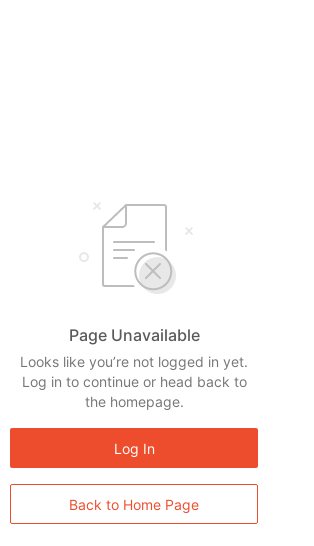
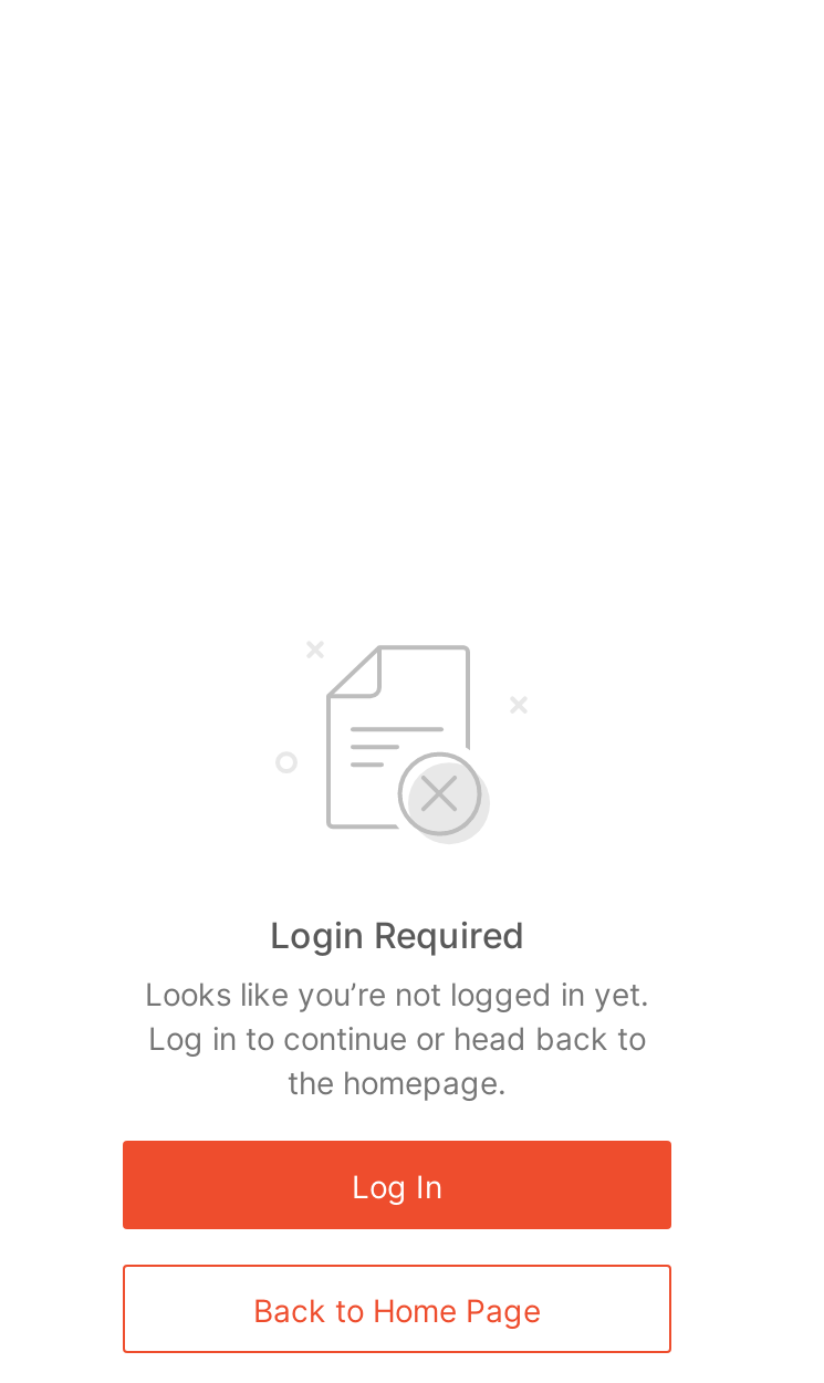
- Page Unavailable
+ Login Required
